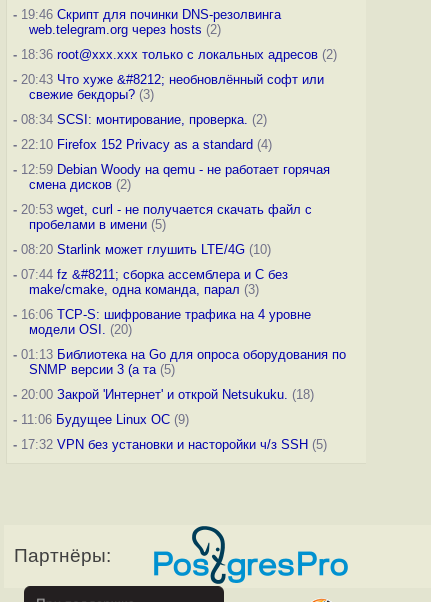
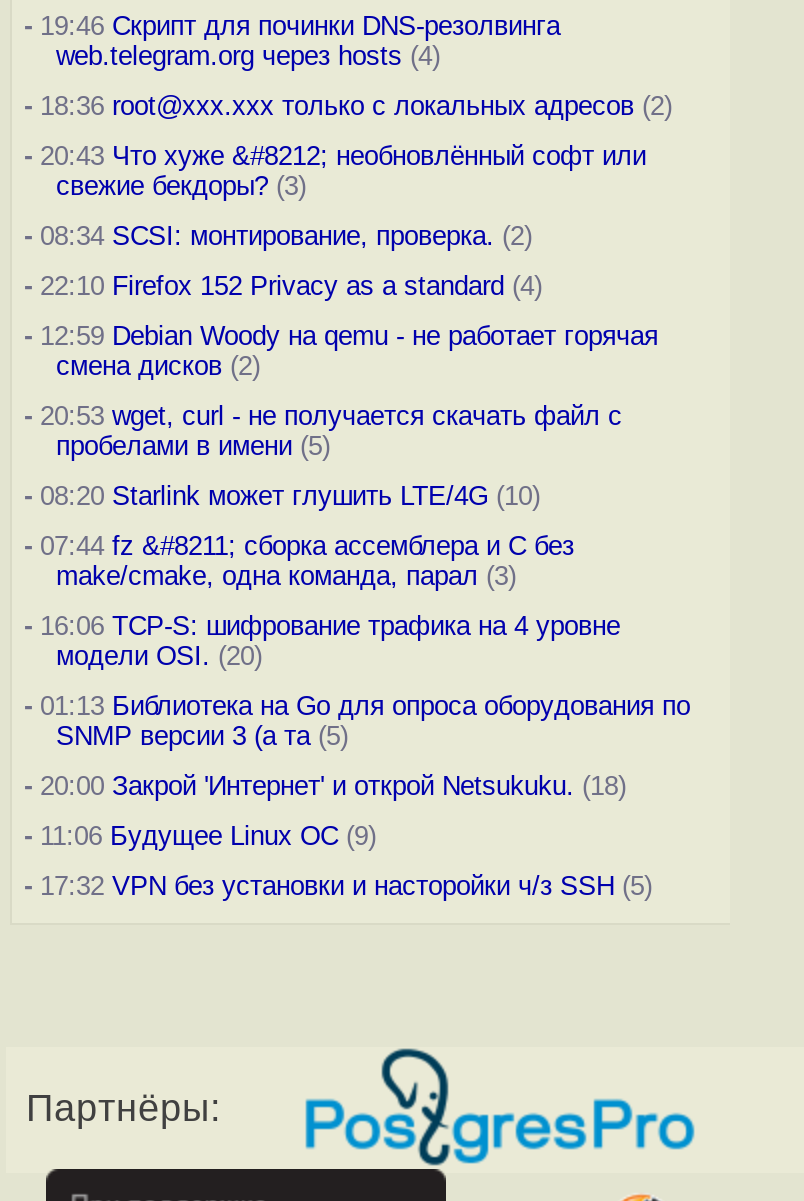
- web.telegram.org через hosts (2)
+ web.telegram.org через hosts (4)
